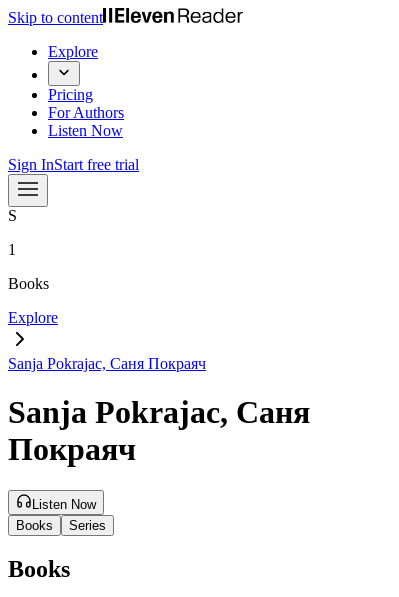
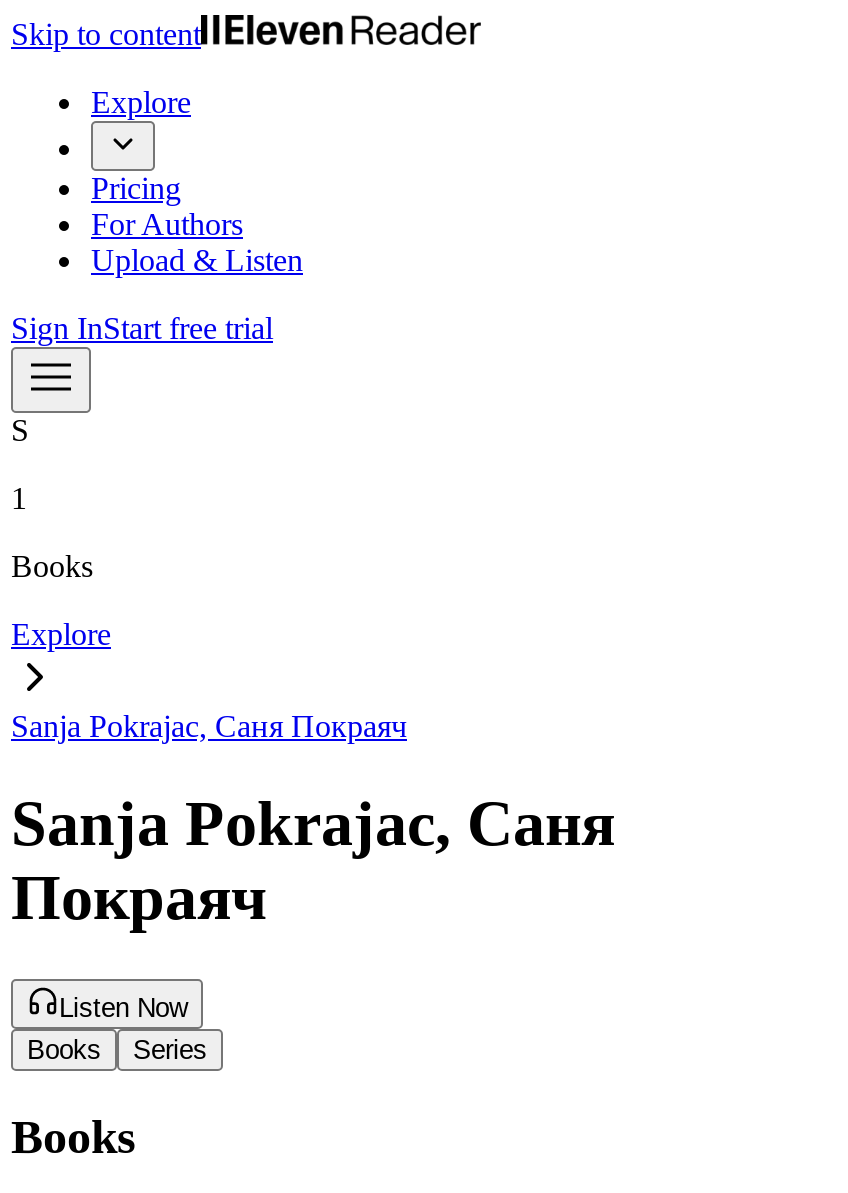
- Listen Now
+ Upload & Listen
